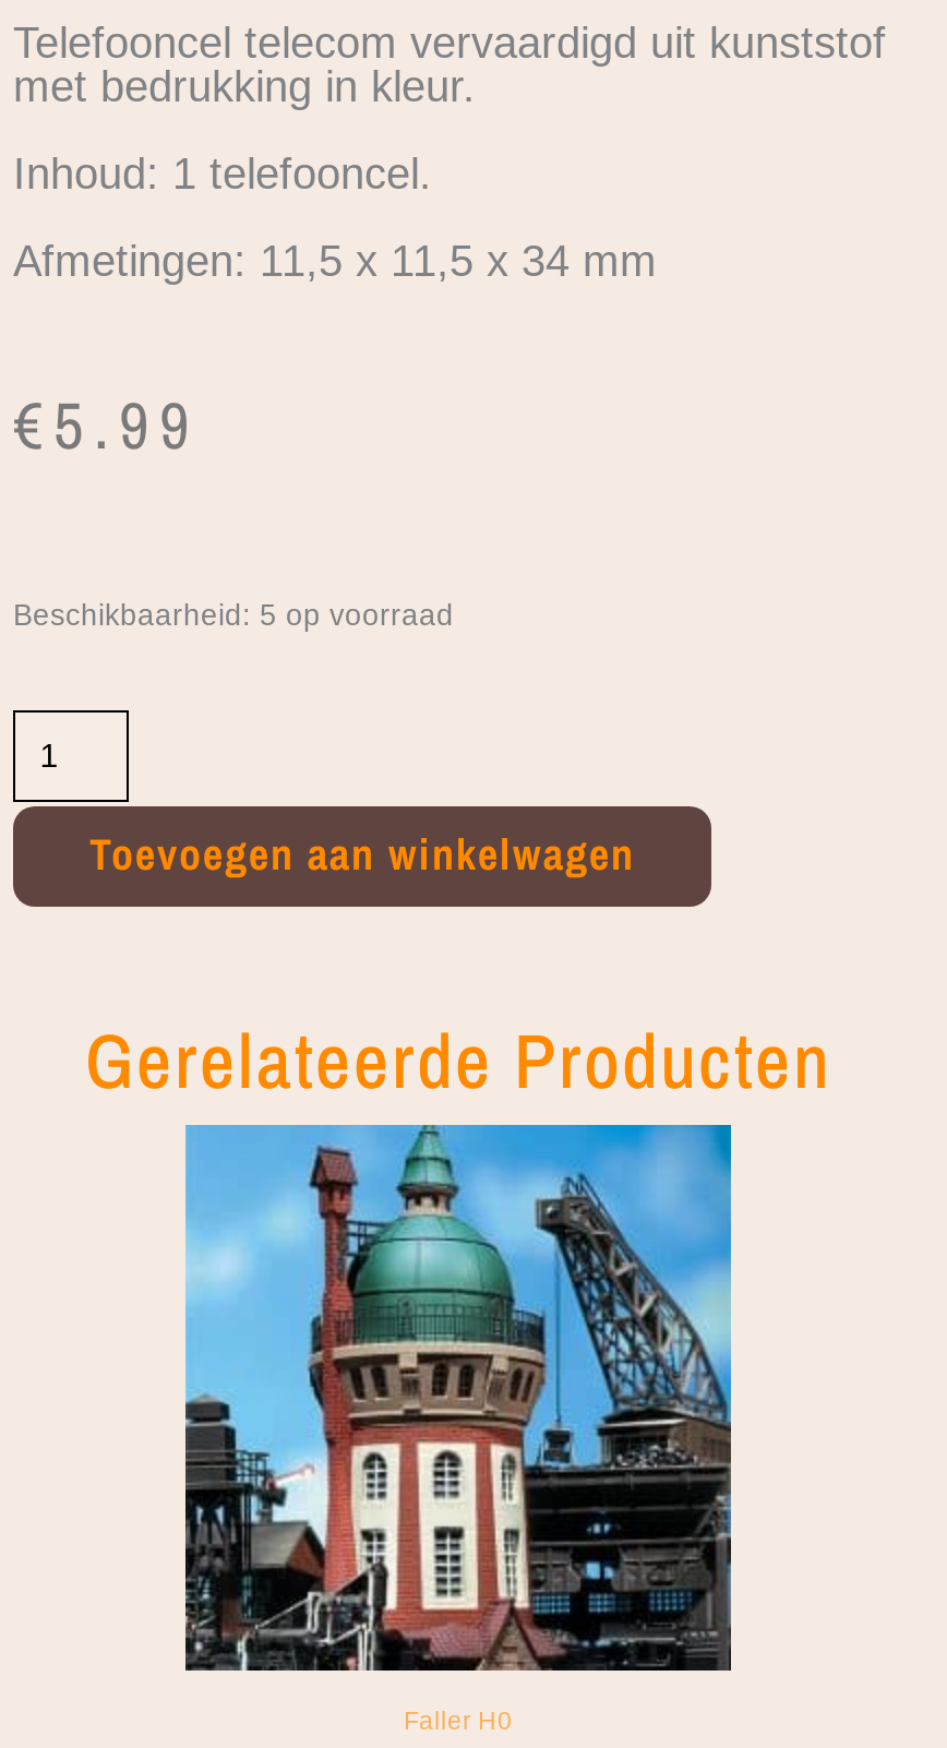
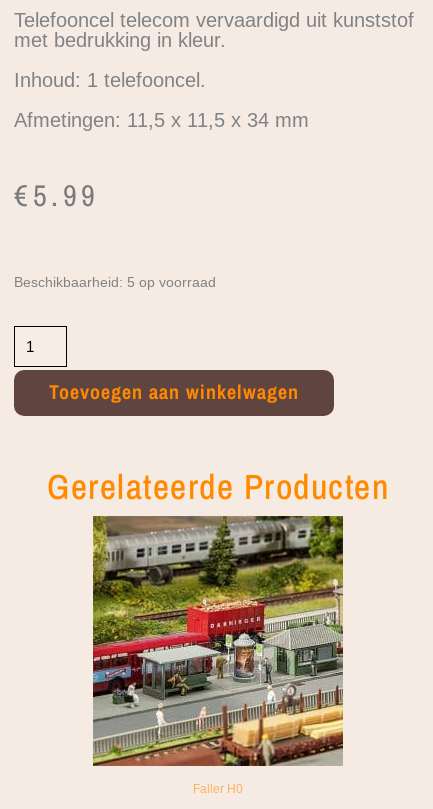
- [image]
+ [image]
